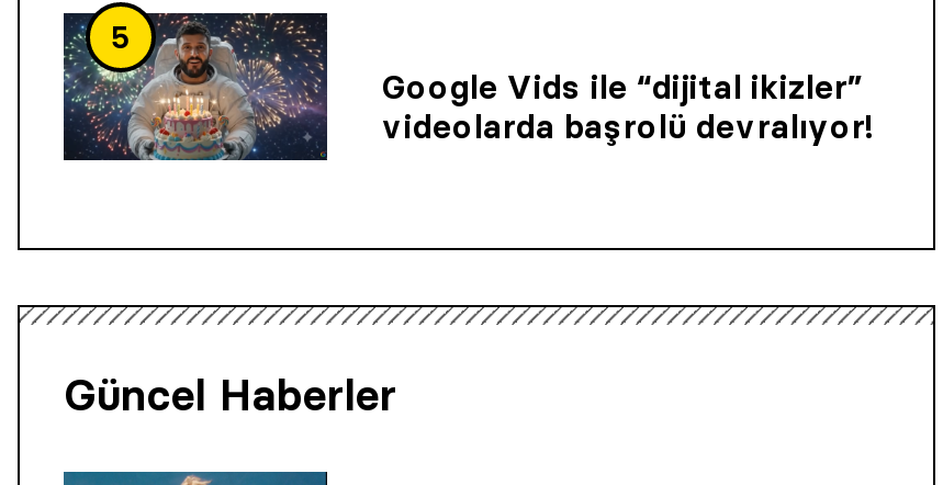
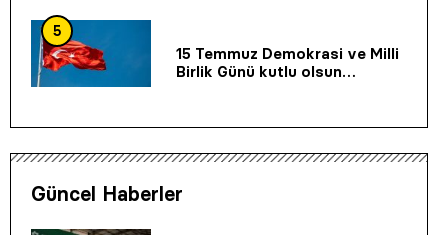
- [image]
- Google Vids ile “dijital ikizler”
- videolarda başrolü devralıyor!
+ [image]
+ 15 Temmuz Demokrasi ve Milli
+ Birlik Günü kutlu olsun…
